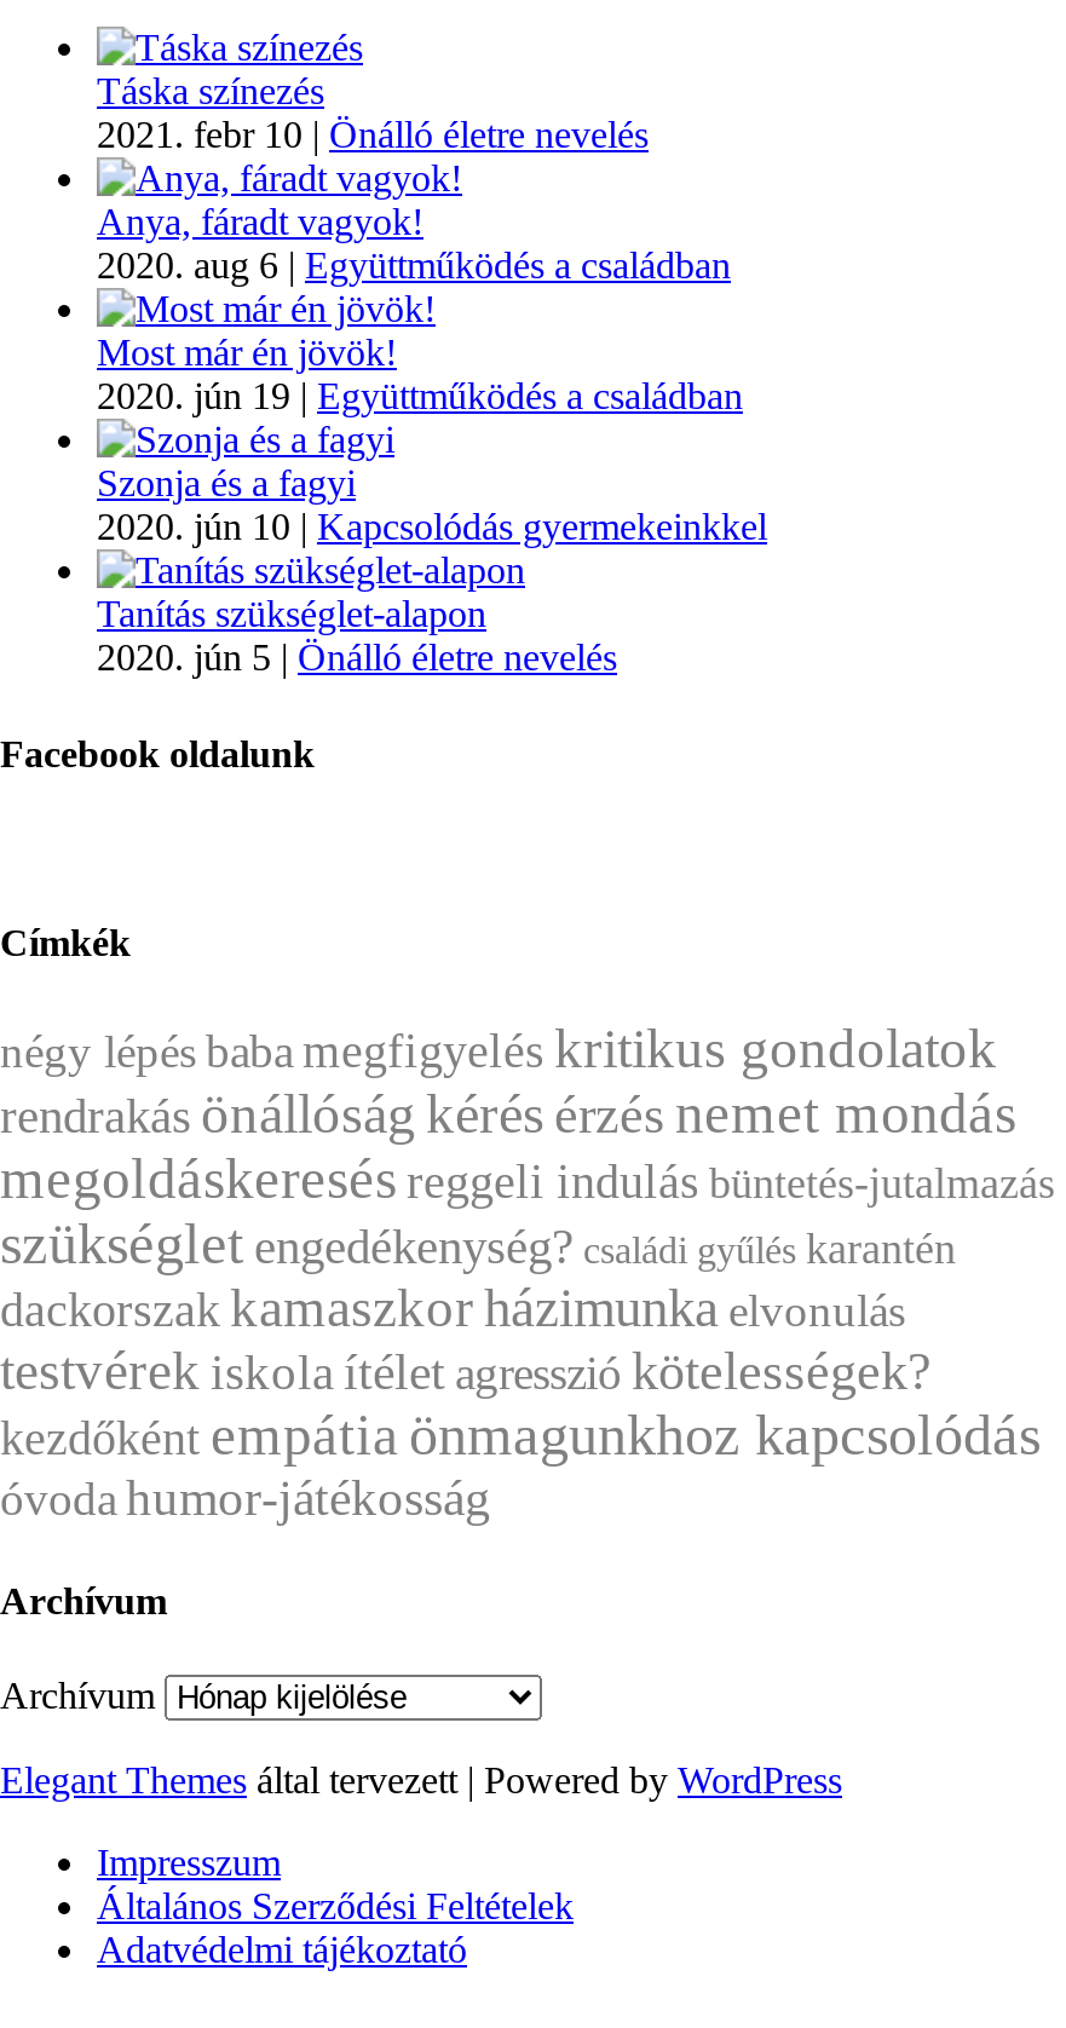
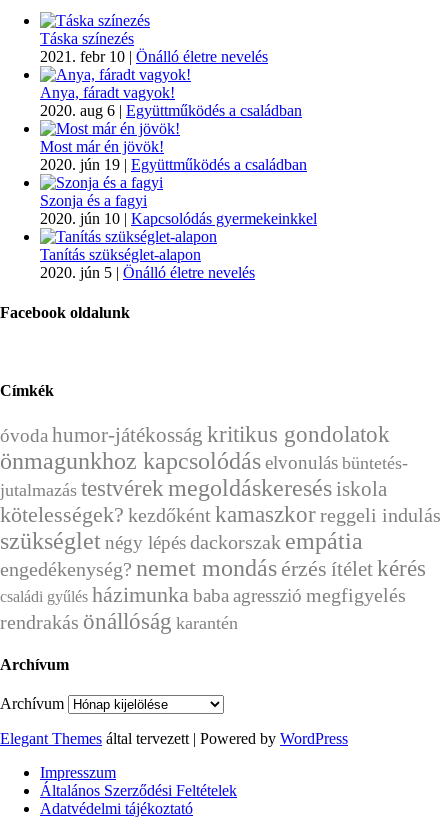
- négy lépés baba megfigyelés kritikus gondolatok
- rendrakás önállóság kérés érzés nemet mondás
- megoldáskeresés reggeli indulás büntetés-jutalmazás
- szükséglet engedékenység? családi gyűlés karantén
- dackorszak kamaszkor házimunka elvonulás
- testvérek iskola ítélet agresszió kötelességek?
- kezdőként empátia önmagunkhoz kapcsolódás
- óvoda humor-játékosság
+ óvoda humor-játékosság kritikus gondolatok
+ önmagunkhoz kapcsolódás elvonulás büntetés-
+ jutalmazás testvérek megoldáskeresés iskola
+ kötelességek? kezdőként kamaszkor reggeli indulás
+ szükséglet négy lépés dackorszak empátia
+ engedékenység? nemet mondás érzés ítélet kérés
+ családi gyűlés házimunka baba agresszió megfigyelés
+ rendrakás önállóság karantén
